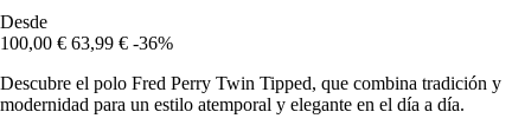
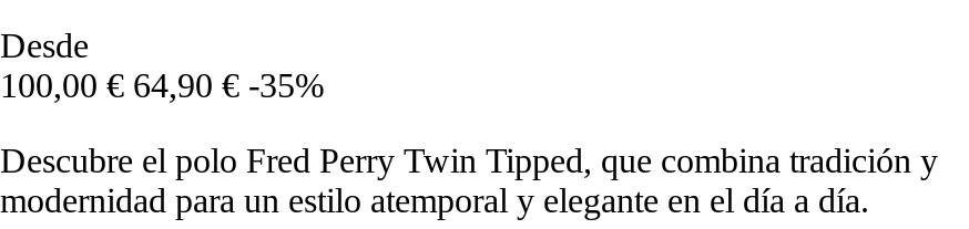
- 100,00 € 63,99 € -36%
+ 100,00 € 64,90 € -35%
